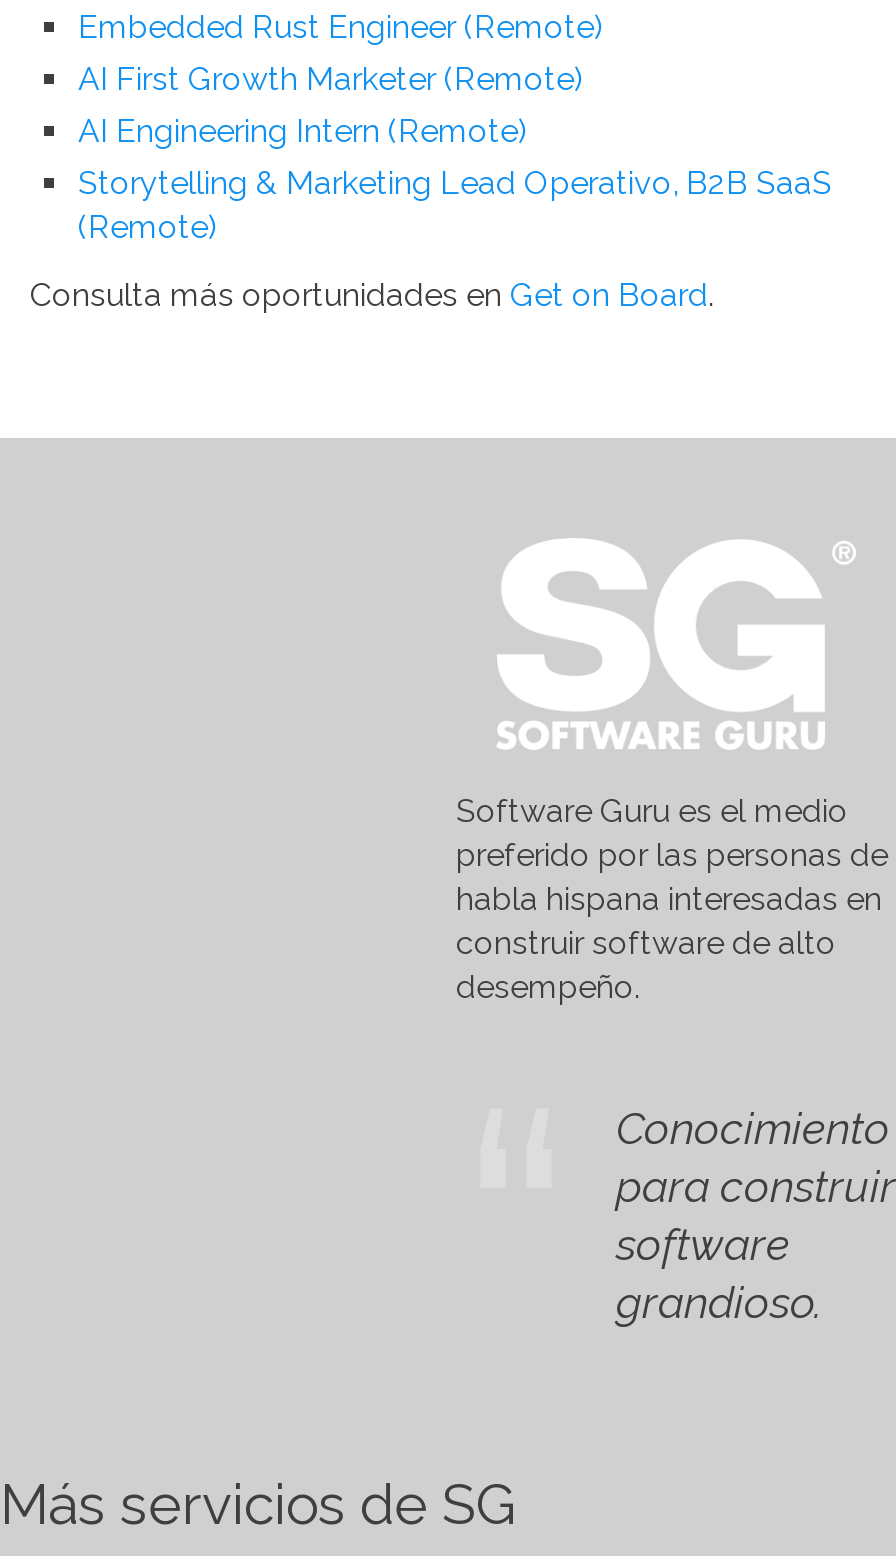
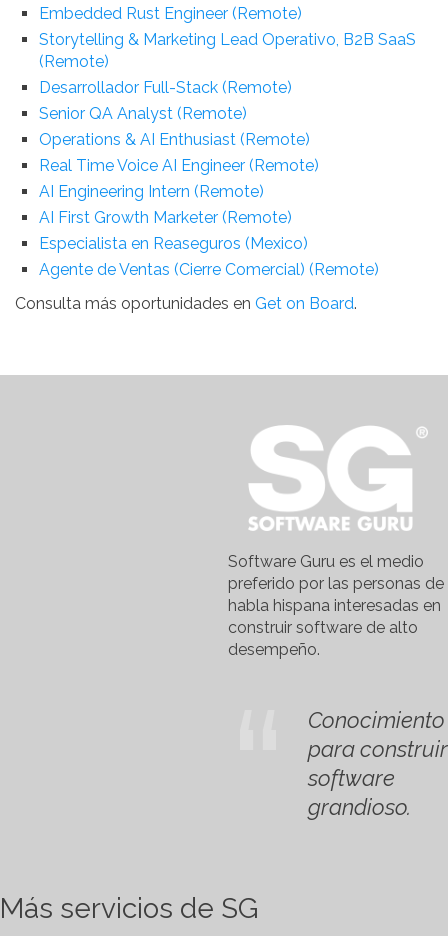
moved down: AI Engineering Intern (Remote) | AI First Growth Marketer (Remote)

moved up: Storytelling & Marketing Lead Operativo, B2B SaaS | (Remote)

+ Desarrollador Full-Stack (Remote)
+ Senior QA Analyst (Remote)
+ Operations & AI Enthusiast (Remote)
+ Real Time Voice AI Engineer (Remote)
+ Especialista en Reaseguros (Mexico)
+ Agente de Ventas (Cierre Comercial) (Remote)
